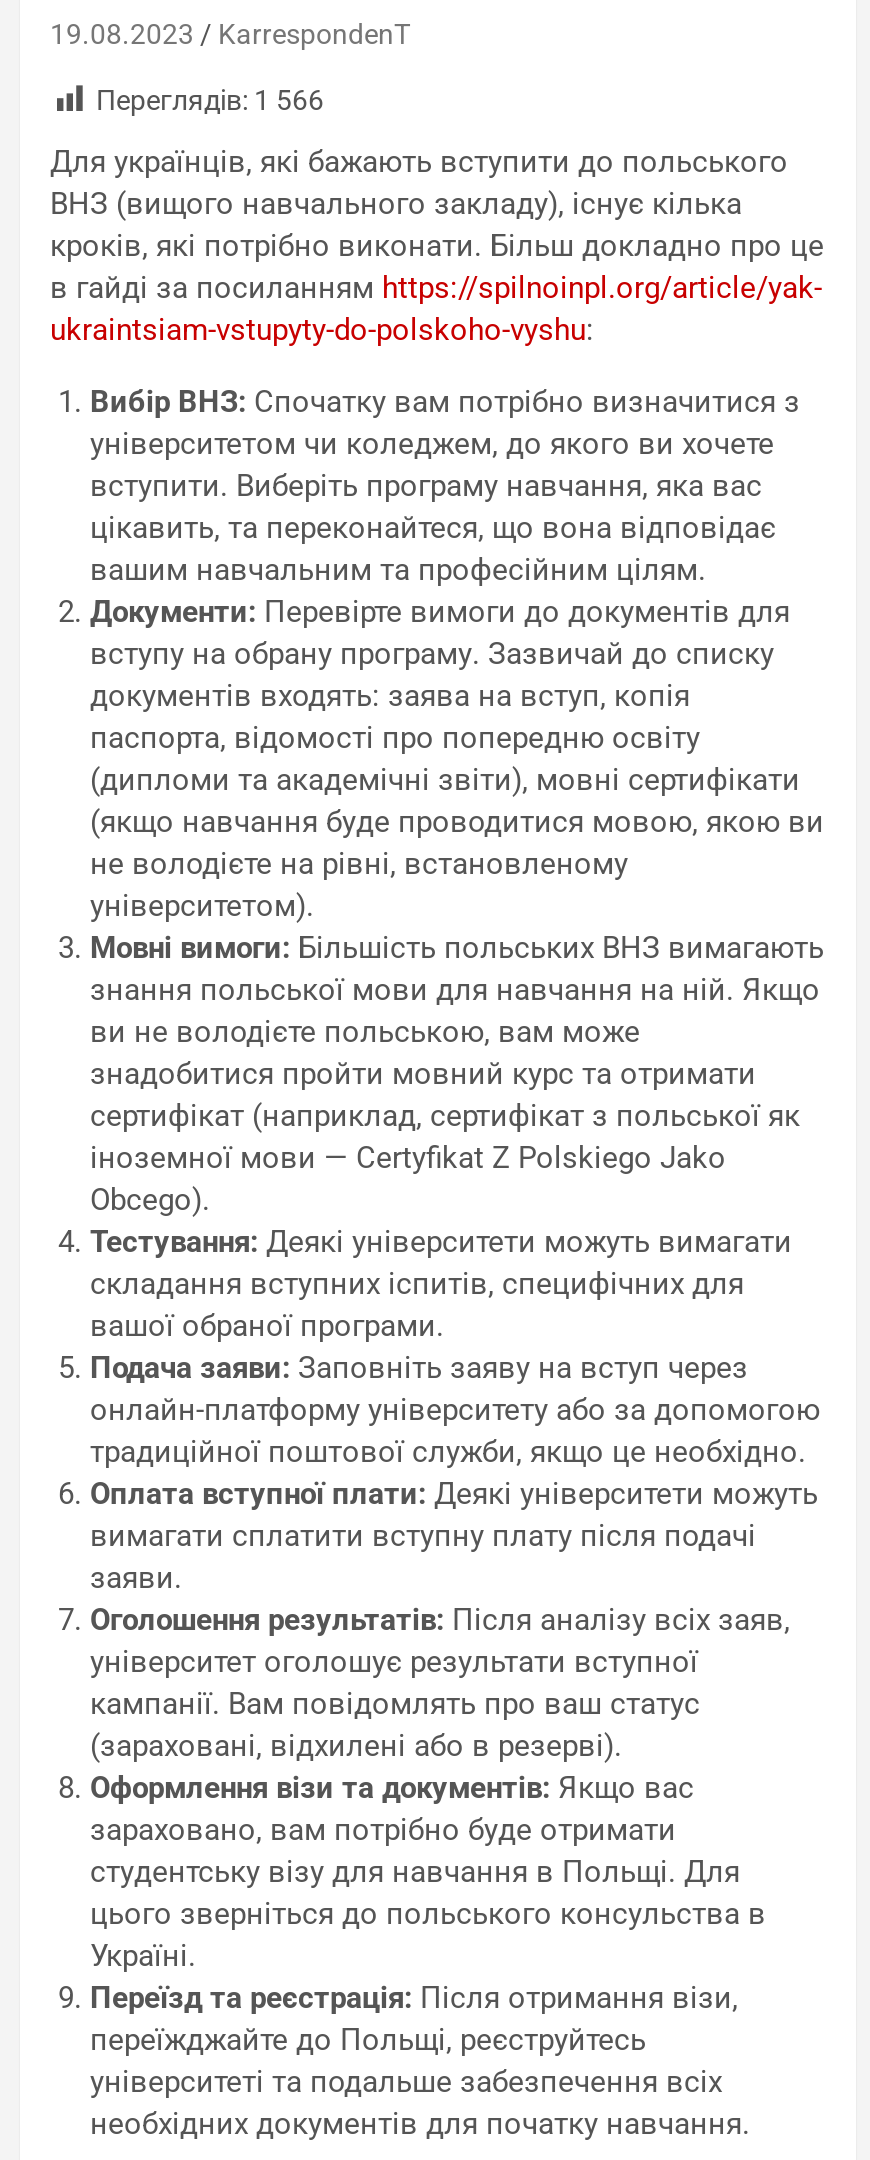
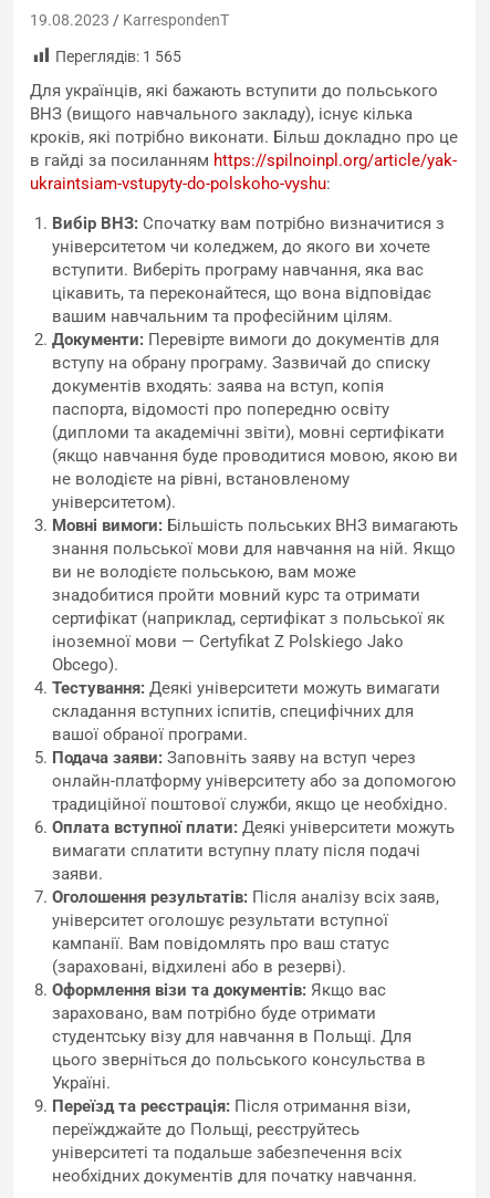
- Переглядів: 1 566
+ Переглядів: 1 565
